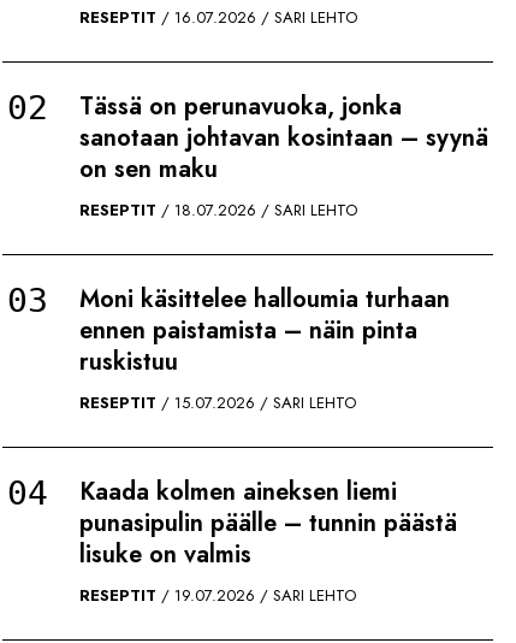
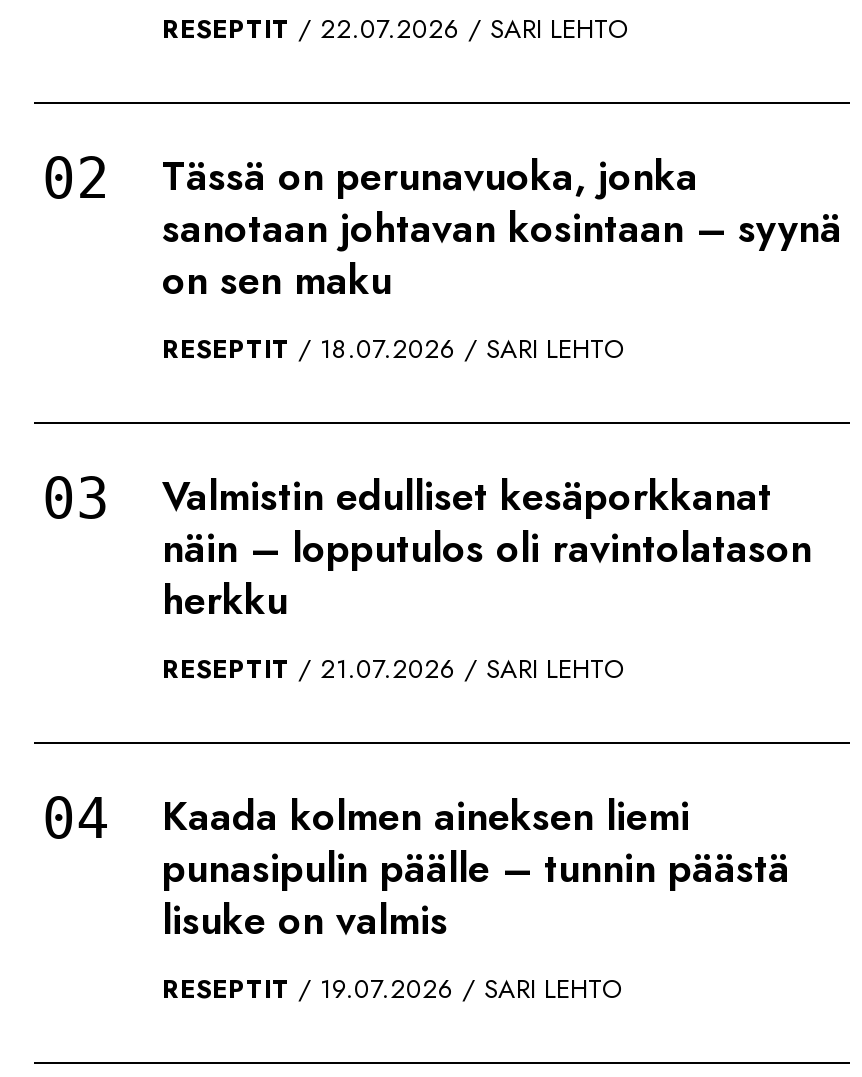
- RESEPTIT 16.07.2026 SARI LEHTO
+ RESEPTIT 22.07.2026 SARI LEHTO

- Moni käsittelee halloumia turhaan
- ennen paistamista – näin pinta
- ruskistuu
+ Valmistin edulliset kesäporkkanat
+ näin – lopputulos oli ravintolatason
+ herkku

- RESEPTIT 15.07.2026 SARI LEHTO
+ RESEPTIT 21.07.2026 SARI LEHTO
